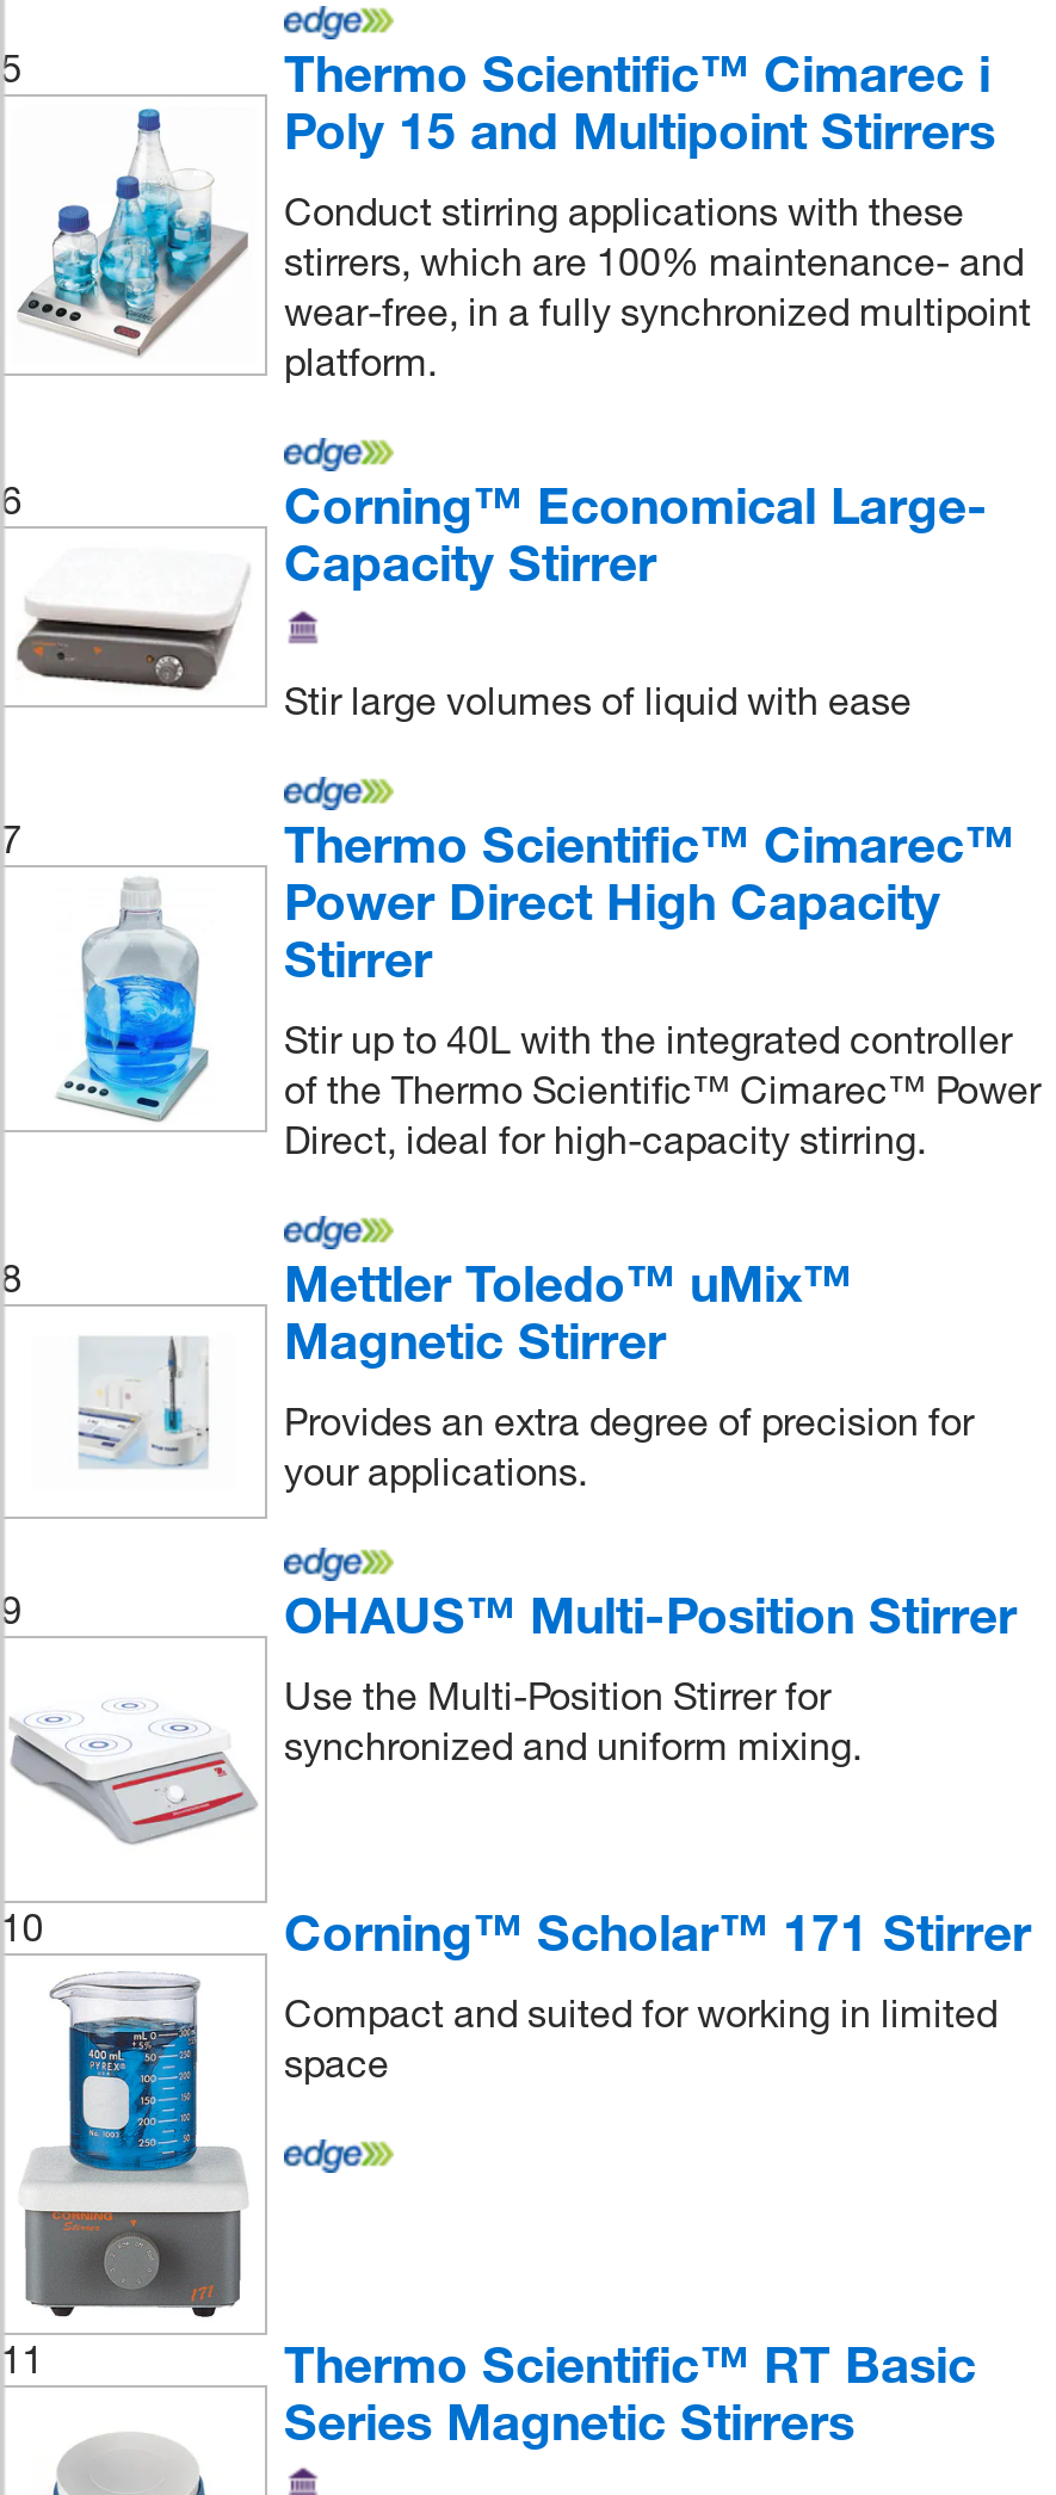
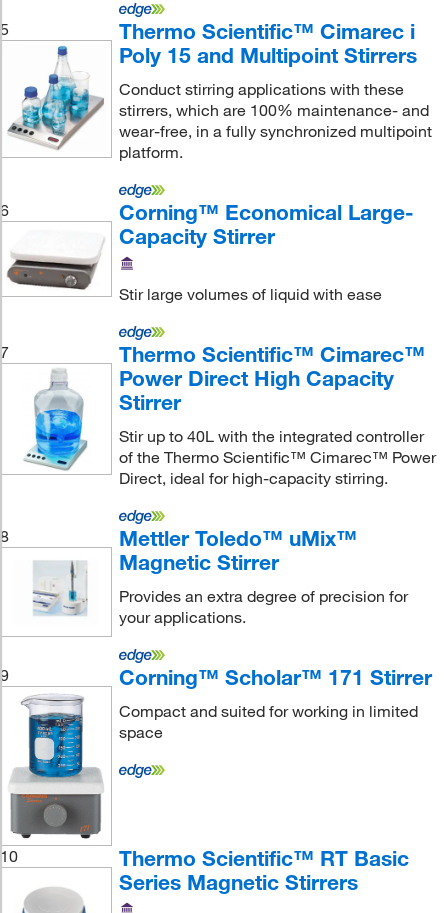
- [image]
- OHAUS™ Multi-Position Stirrer
- Use the Multi-Position Stirrer for
- synchronized and uniform mixing.

- 10

- 11
+ 10
